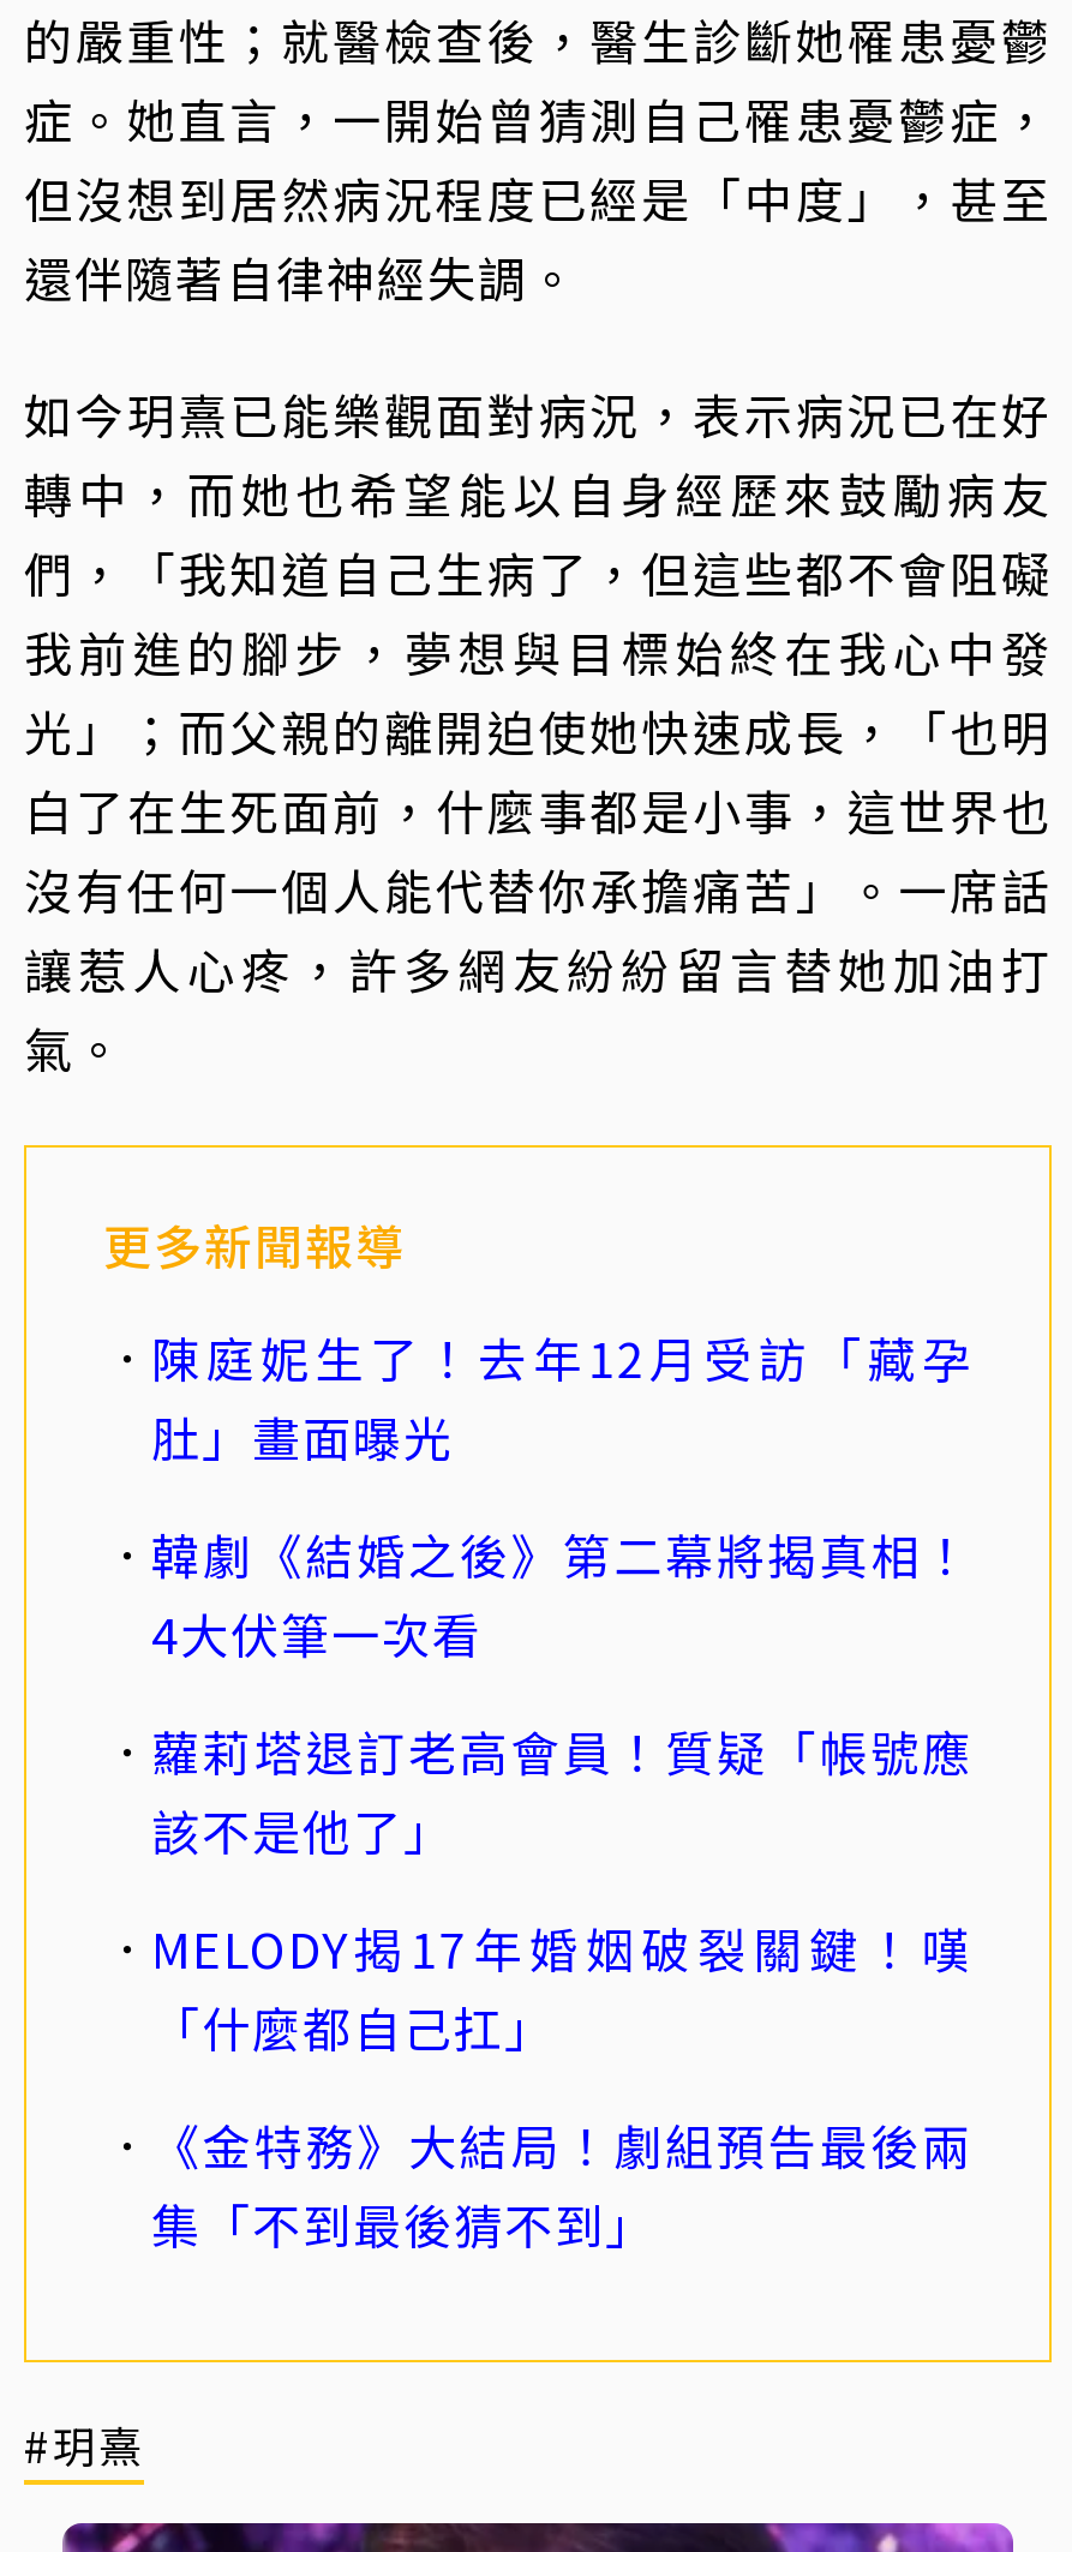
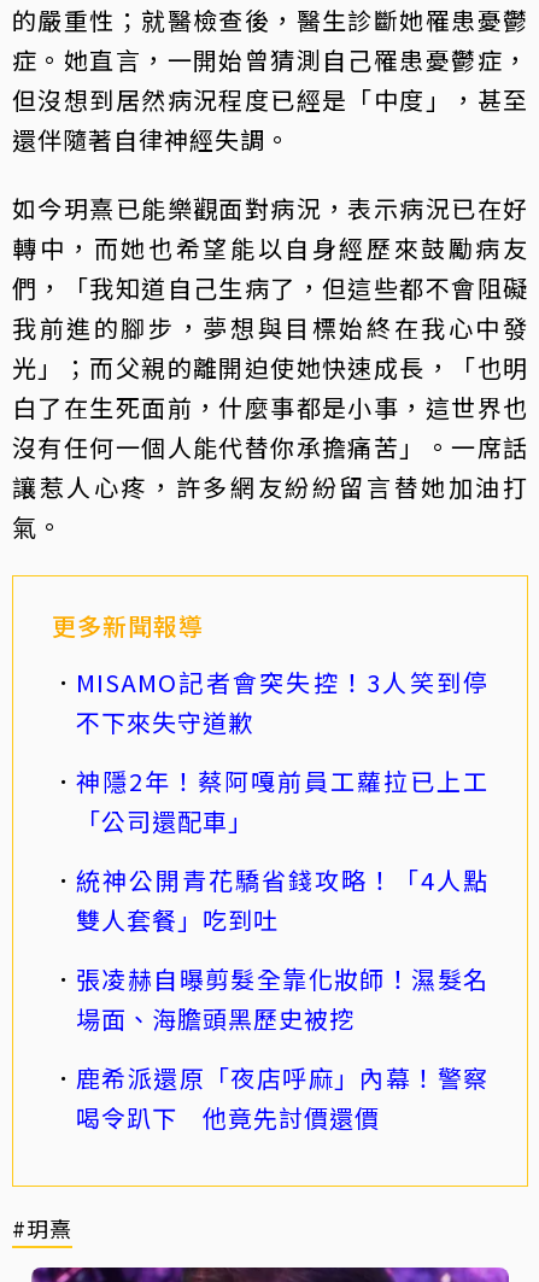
- 陳庭妮生了！去年12月受訪「藏孕
- 肚」畫面曝光
+ MISAMO記者會突失控！3人笑到停
+ 不下來失守道歉

- 韓劇《結婚之後》第二幕將揭真相！
- 4大伏筆一次看
+ 神隱2年！蔡阿嘎前員工蘿拉已上工
+ 「公司還配車」

- 蘿莉塔退訂老高會員！質疑「帳號應
- 該不是他了」
+ 統神公開青花驕省錢攻略！「4人點
+ 雙人套餐」吃到吐

- MELODY揭17年婚姻破裂關鍵！嘆
- 「什麼都自己扛」
+ 張凌赫自曝剪髮全靠化妝師！濕髮名
+ 場面、海膽頭黑歷史被挖

- 《金特務》大結局！劇組預告最後兩
- 集「不到最後猜不到」
+ 鹿希派還原「夜店呼麻」內幕！警察
+ 喝令趴下 他竟先討價還價
